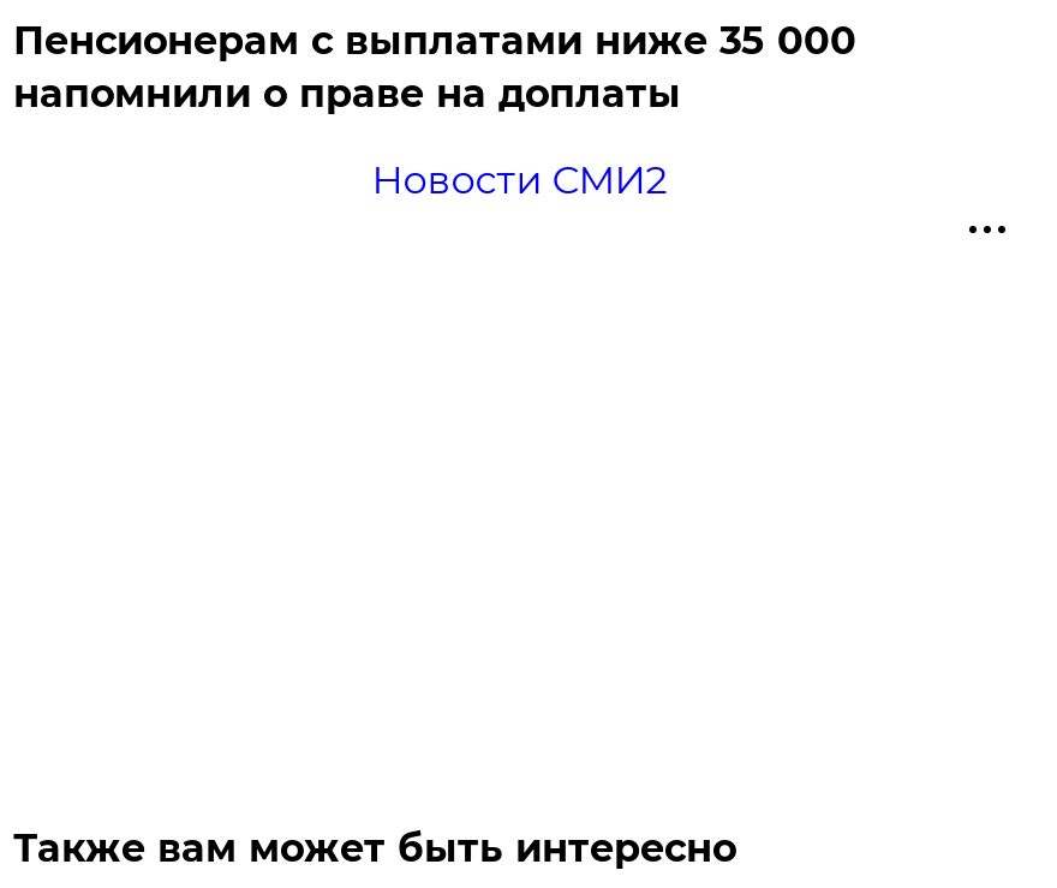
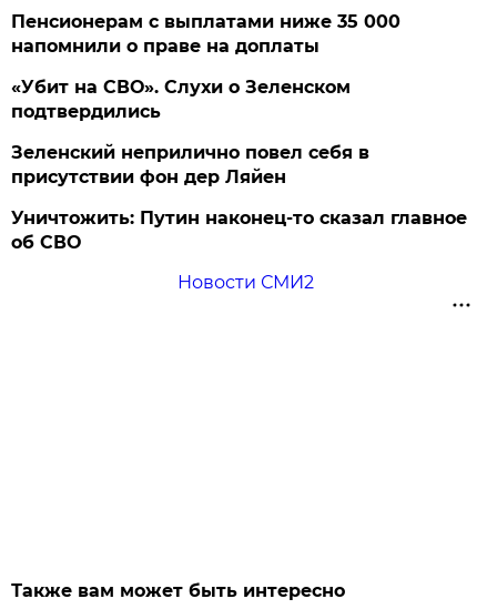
+ «Убит на СВО». Слухи о Зеленском
+ подтвердились
+ Зеленский неприлично повел cебя в
+ присутствии фон дер Ляйен
+ Уничтожить: Путин наконец-то сказал главное
+ об СВО
